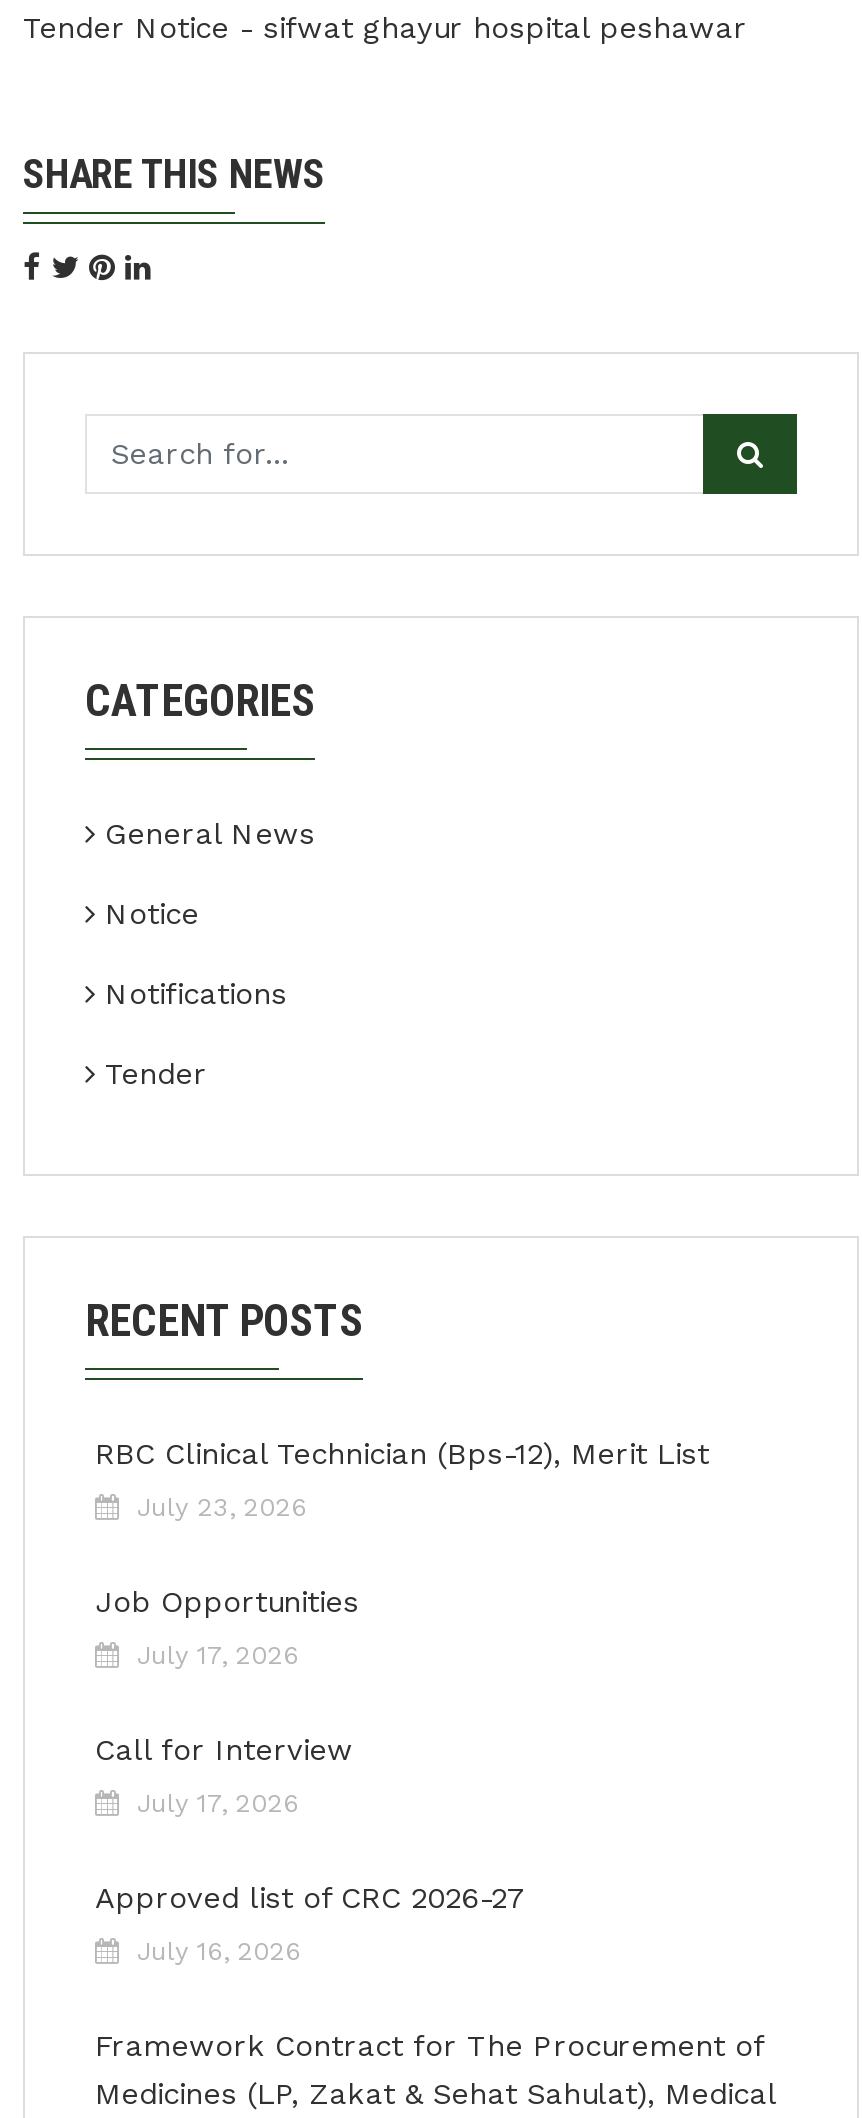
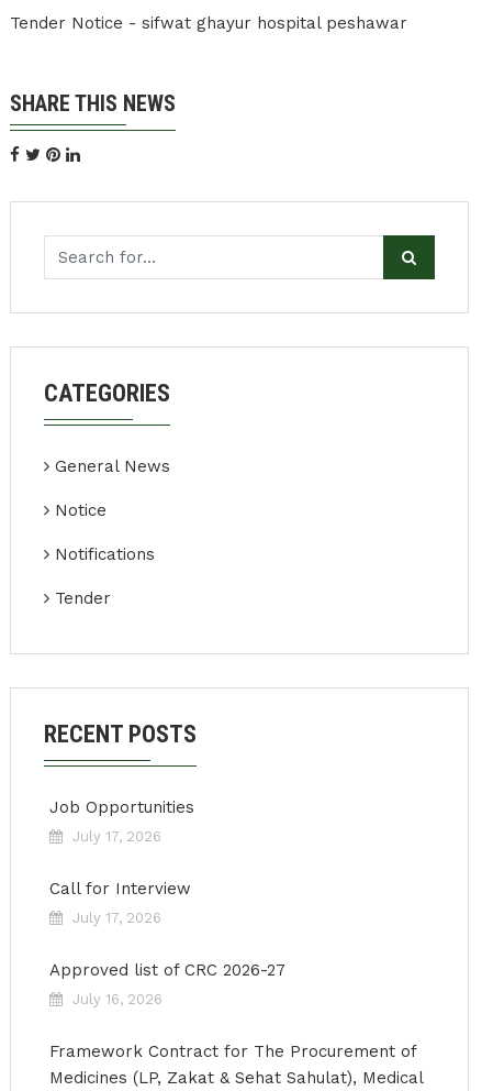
- RBC Clinical Technician (Bps-12), Merit List
- July 23, 2026
